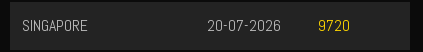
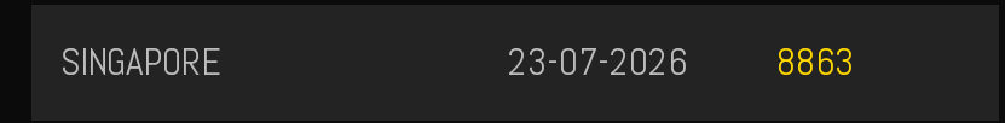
- 20-07-2026
+ 23-07-2026

- 9720
+ 8863
